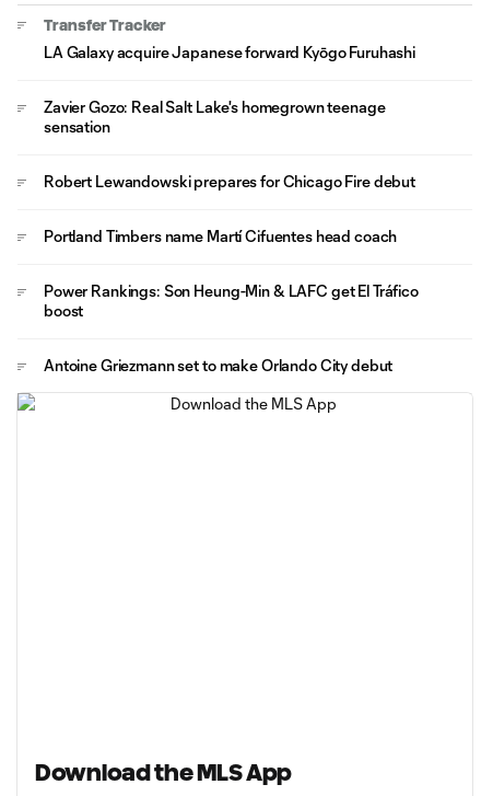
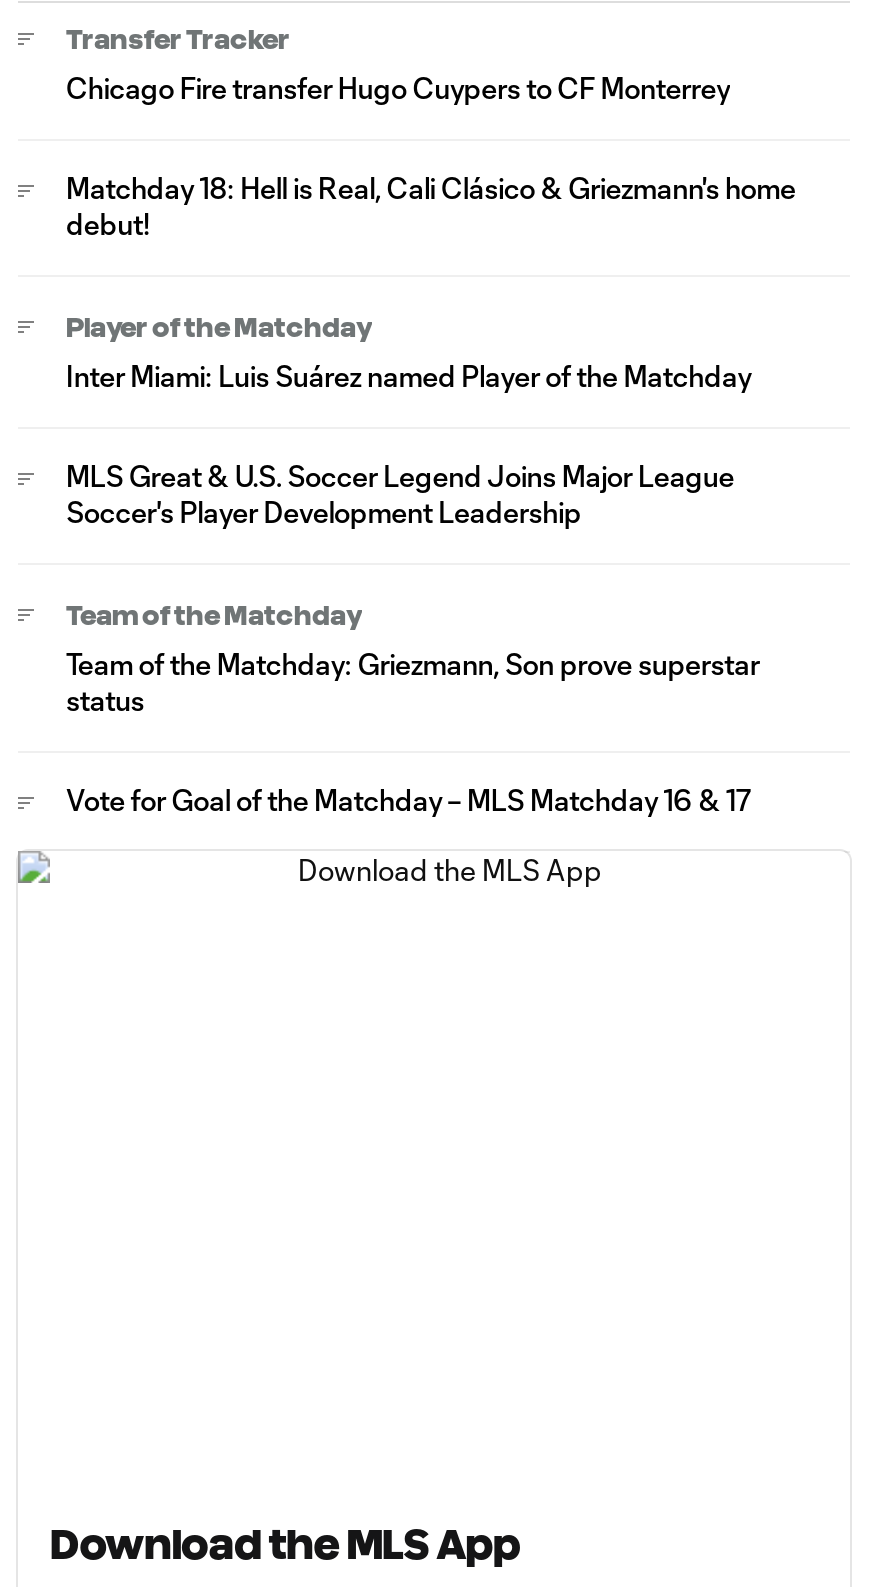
- LA Galaxy acquire Japanese forward Kyōgo Furuhashi
- Zavier Gozo: Real Salt Lake's homegrown teenage
- sensation
- Robert Lewandowski prepares for Chicago Fire debut
- Portland Timbers name Martí Cifuentes head coach
- Power Rankings: Son Heung-Min & LAFC get El Tráfico
- boost
- Antoine Griezmann set to make Orlando City debut
+ Chicago Fire transfer Hugo Cuypers to CF Monterrey
+ Matchday 18: Hell is Real, Cali Clásico & Griezmann's home
+ debut!
+ Player of the Matchday
+ Inter Miami: Luis Suárez named Player of the Matchday
+ MLS Great & U.S. Soccer Legend Joins Major League
+ Soccer's Player Development Leadership
+ Team of the Matchday
+ Team of the Matchday: Griezmann, Son prove superstar
+ status
+ Vote for Goal of the Matchday – MLS Matchday 16 & 17
